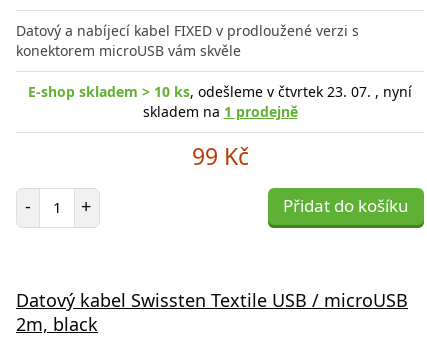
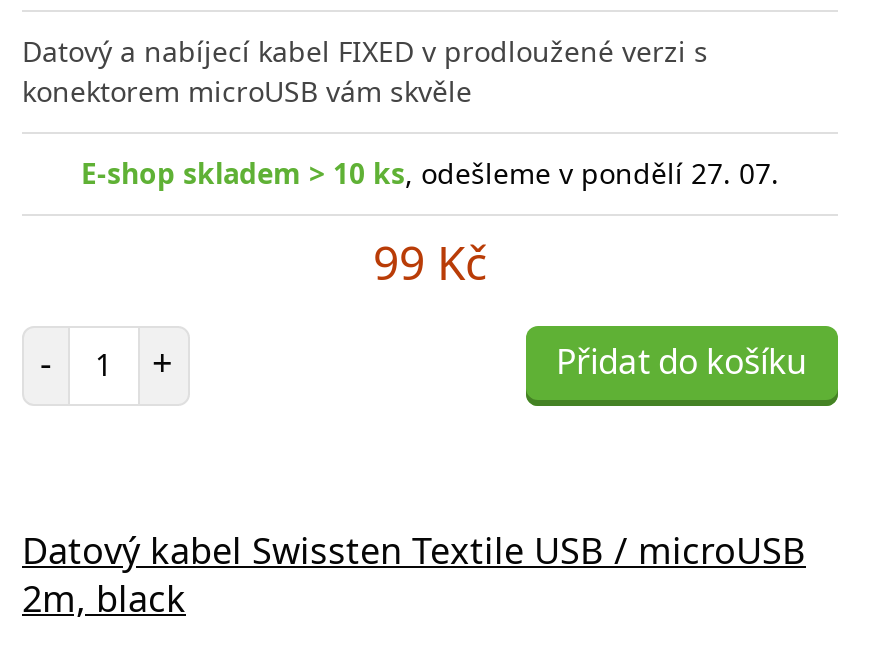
- E-shop skladem > 10 ks, odešleme v čtvrtek 23. 07. , nyní
- skladem na 1 prodejně
+ E-shop skladem > 10 ks, odešleme v pondělí 27. 07.
